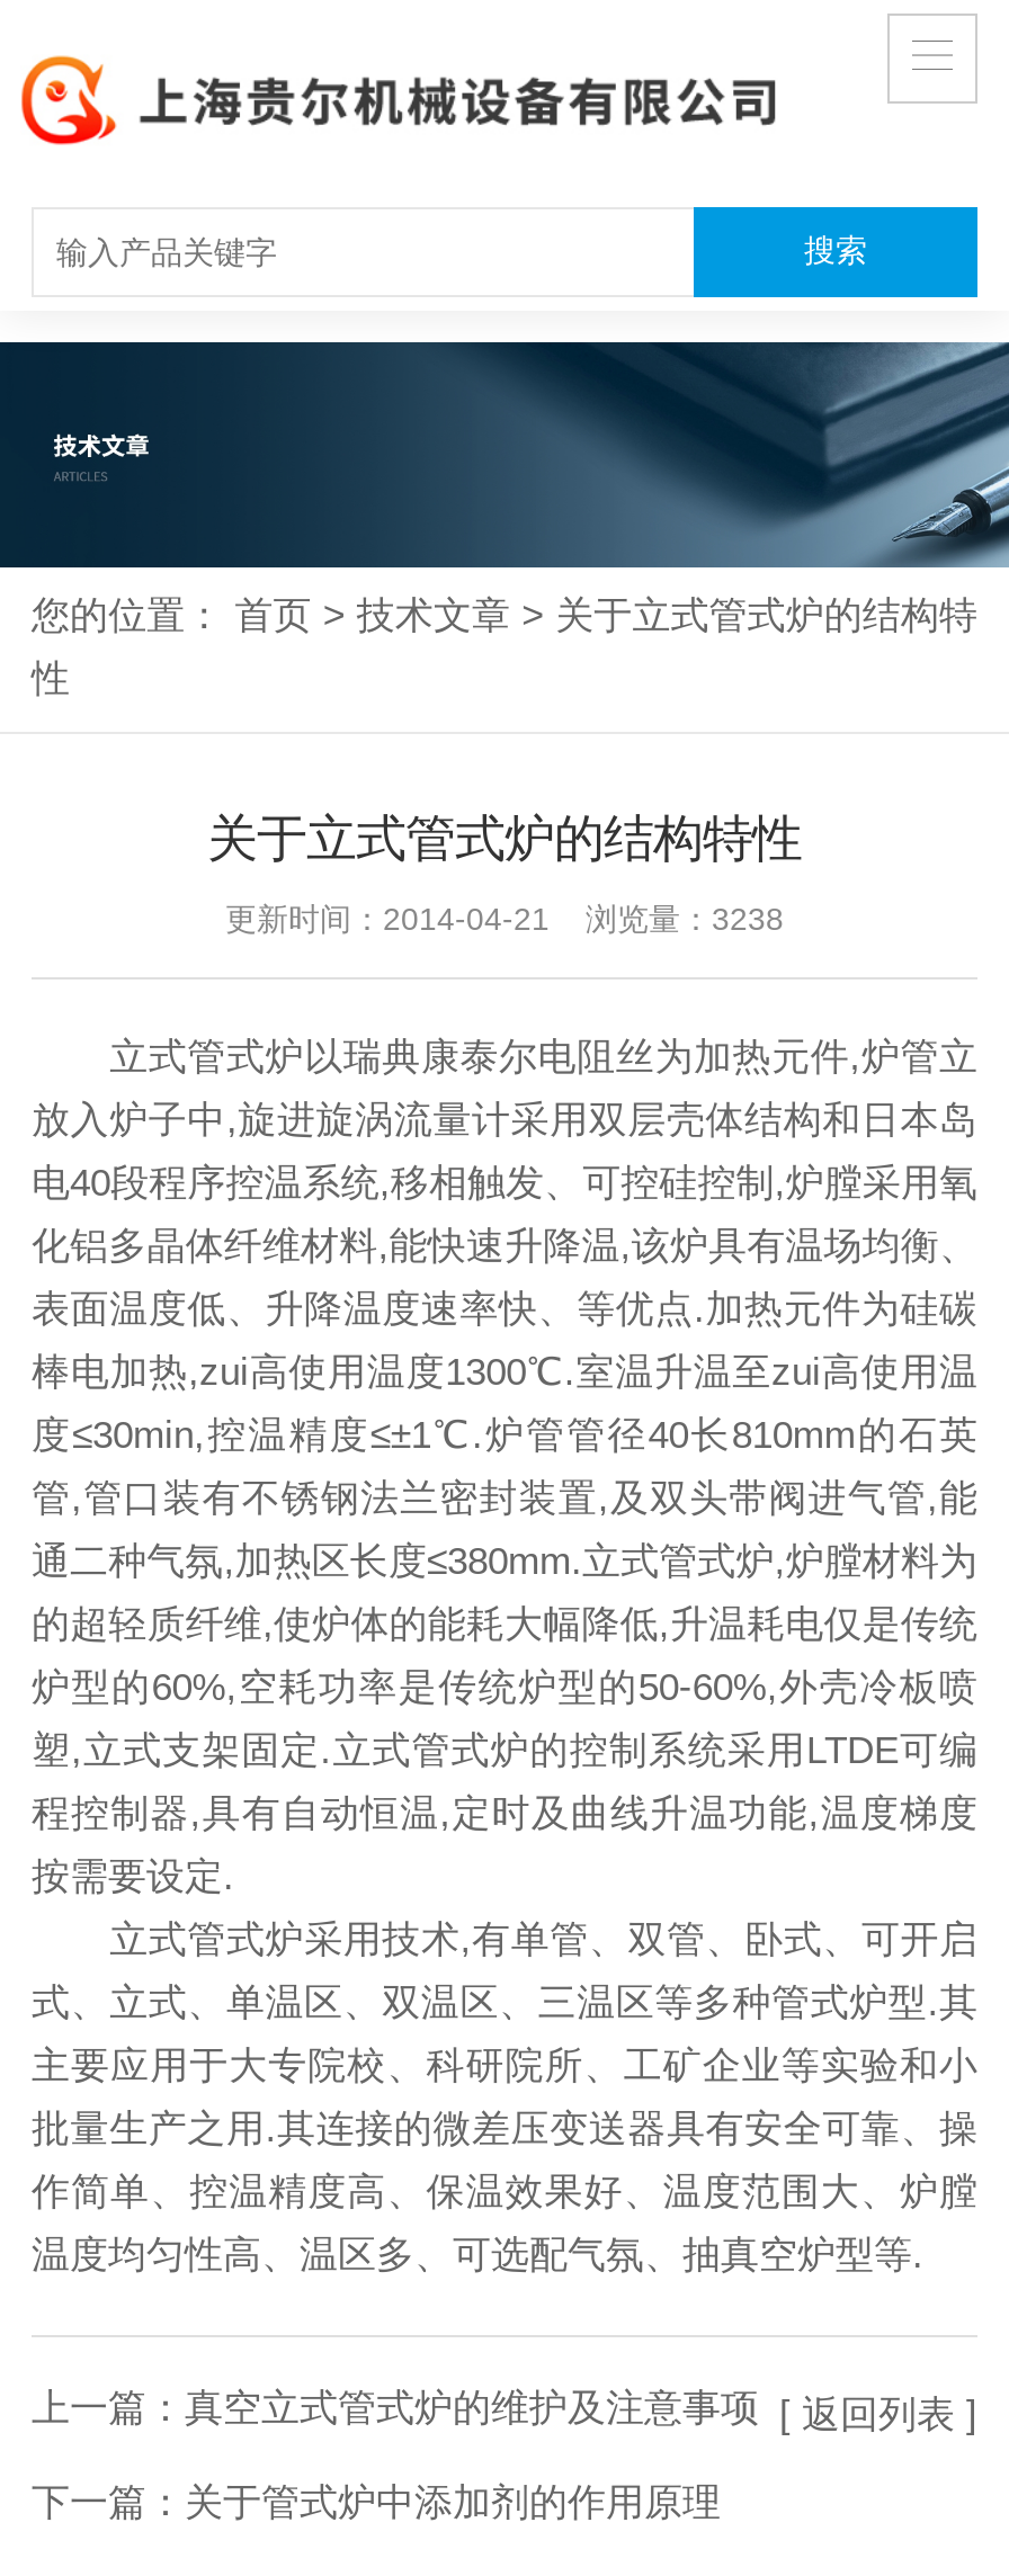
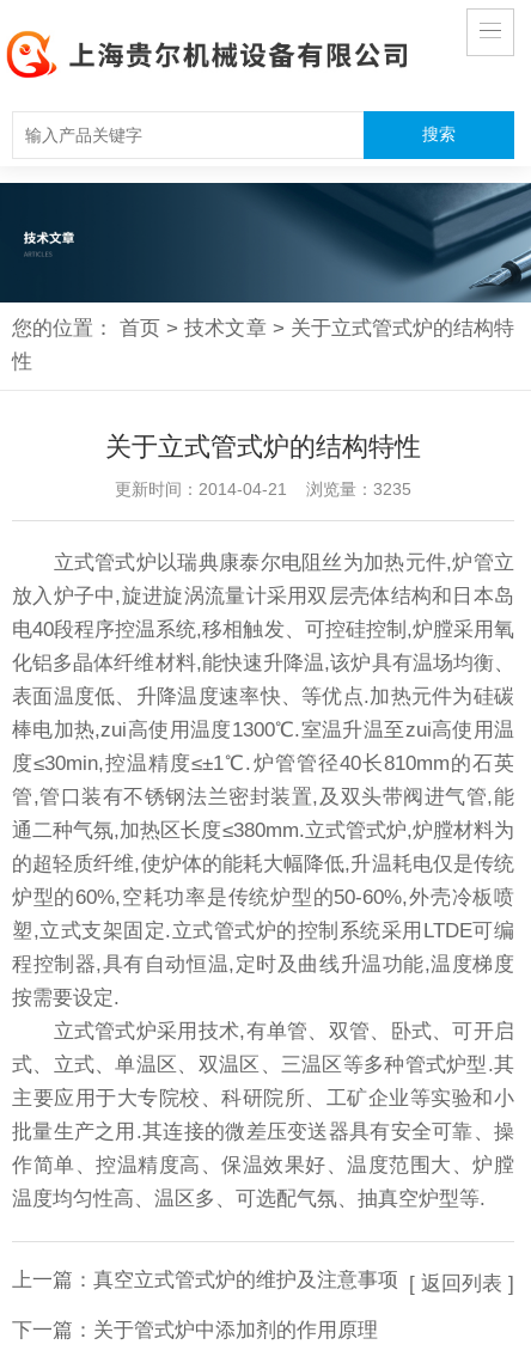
- 更新时间：2014-04-21 浏览量：3238
+ 更新时间：2014-04-21 浏览量：3235
